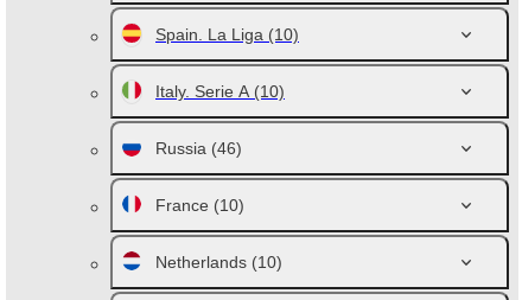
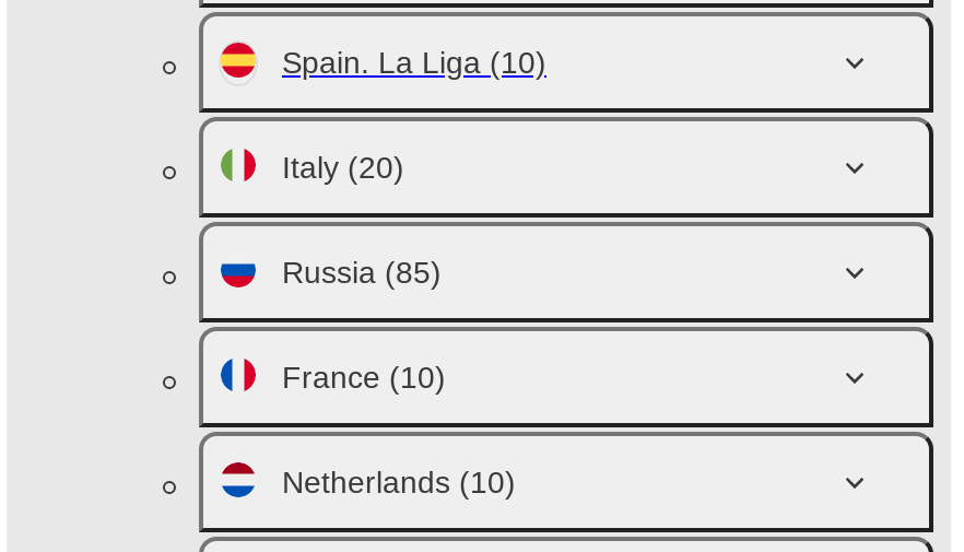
- Italy. Serie A (10)
+ Italy (20)

- Russia (46)
+ Russia (85)
